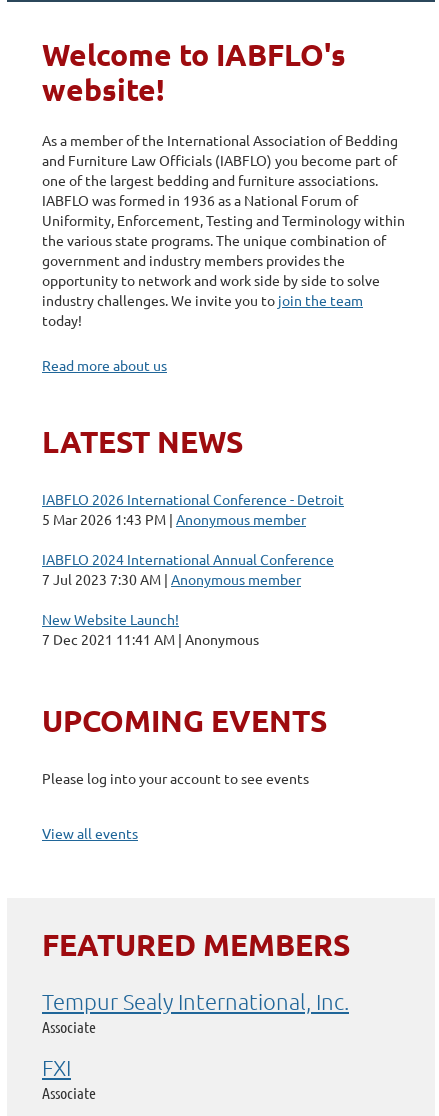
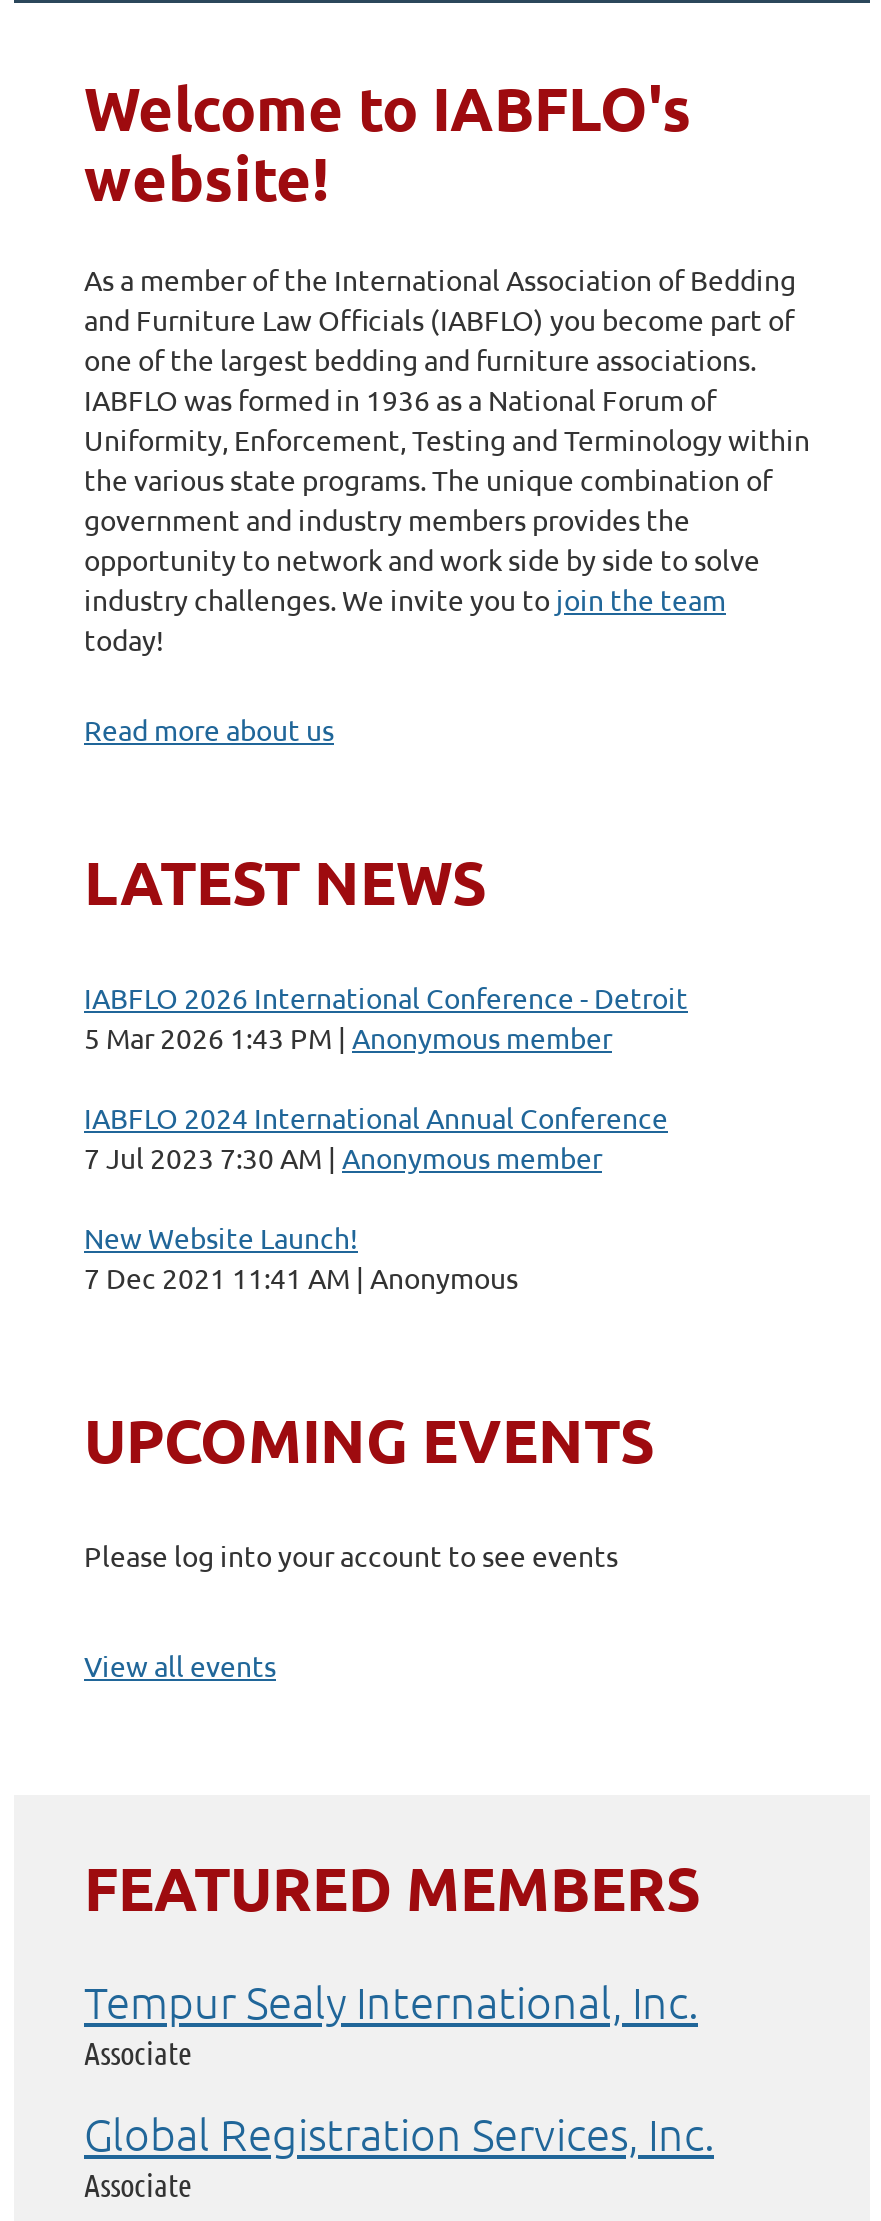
- FXI
+ Global Registration Services, Inc.
